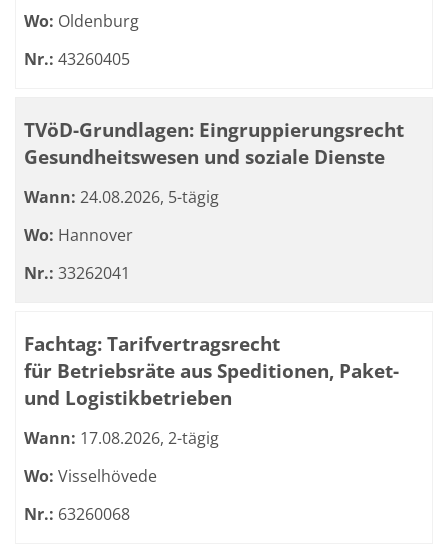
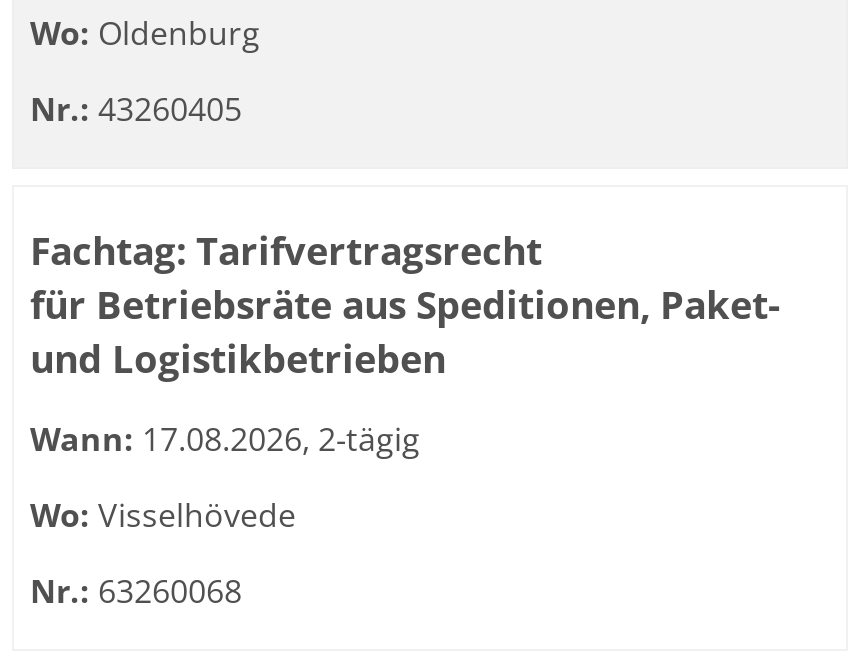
- TVöD-Grundlagen: Eingruppierungsrecht
- Gesundheitswesen und soziale Dienste
- Wann: 24.08.2026, 5-tägig
- Wo: Hannover
- Nr.: 33262041
